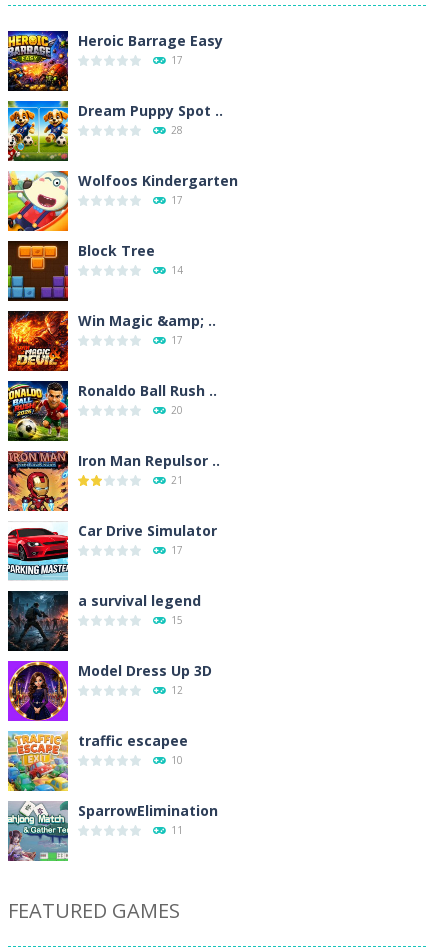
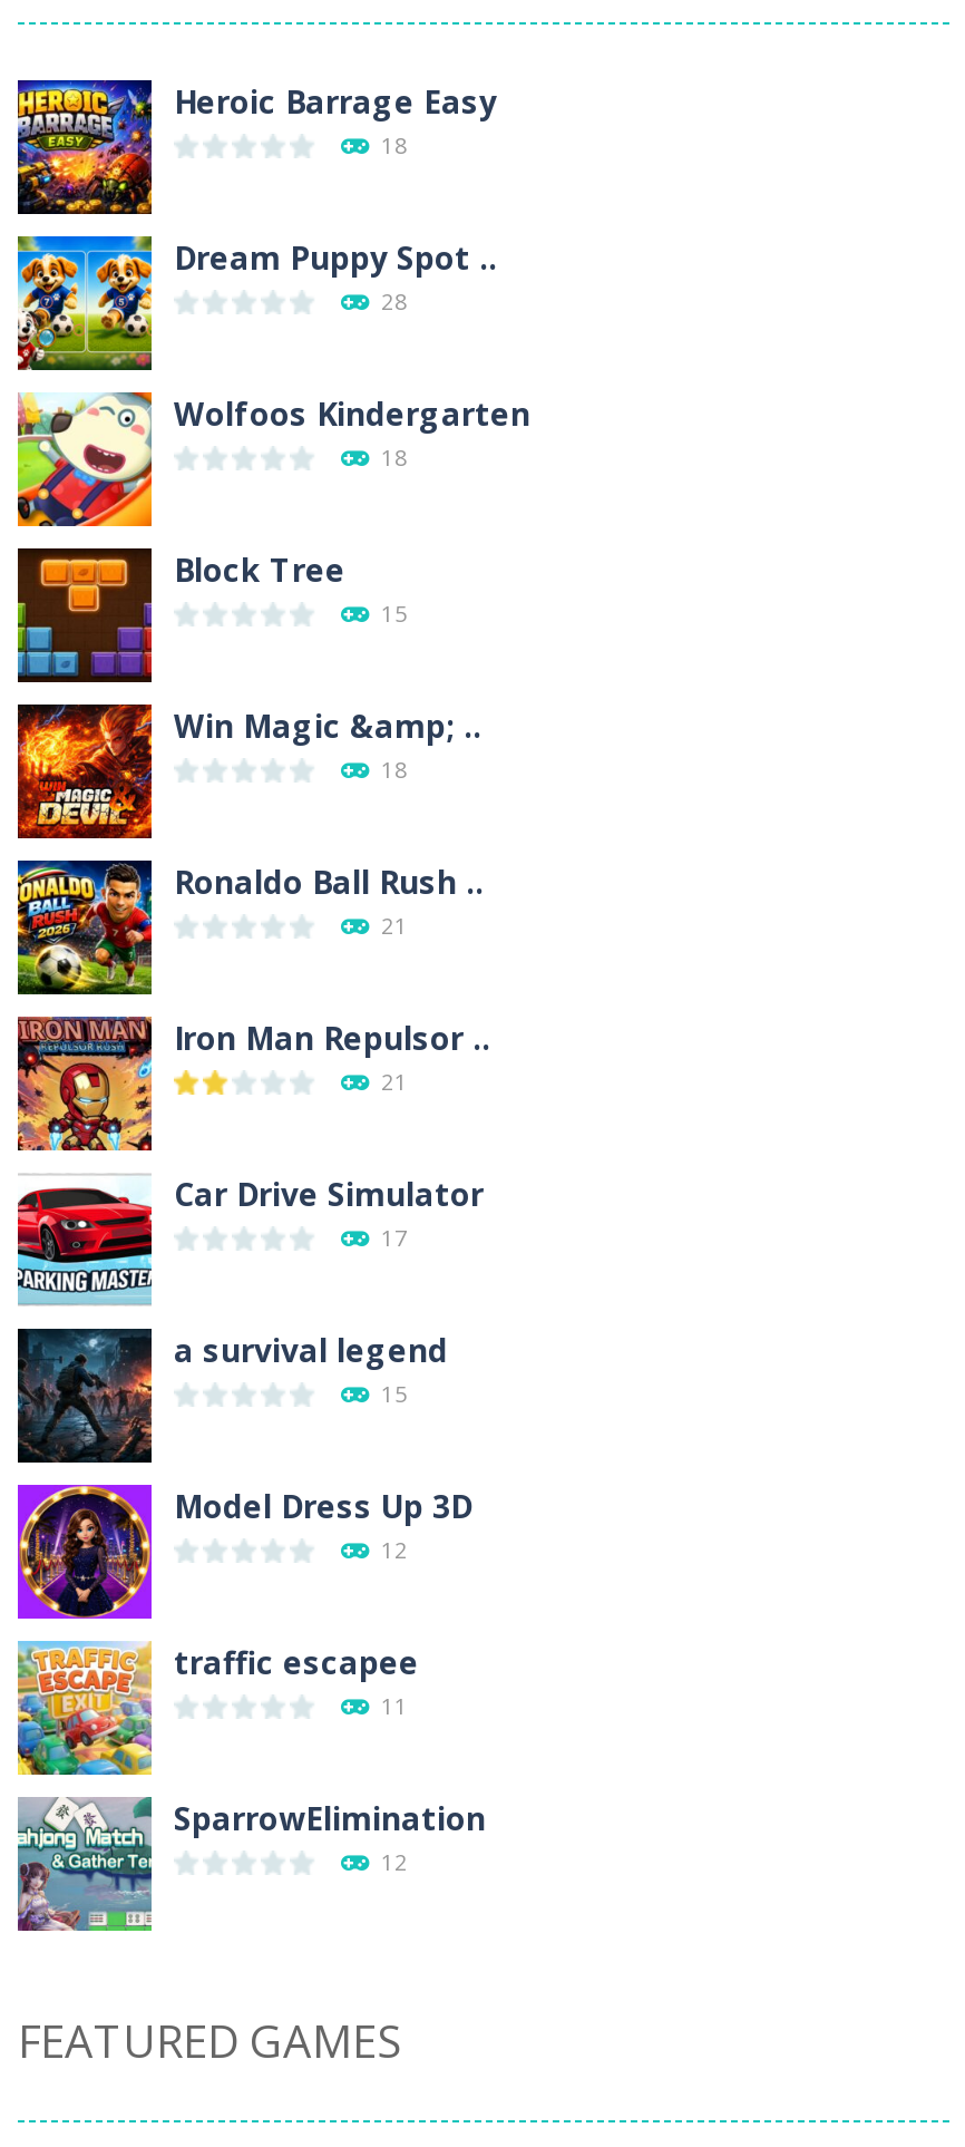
- 17
+ 18

- 17
+ 18

- 14
+ 15

- 17
+ 18

- 20
+ 21

- 10
+ 11

- 11
+ 12
